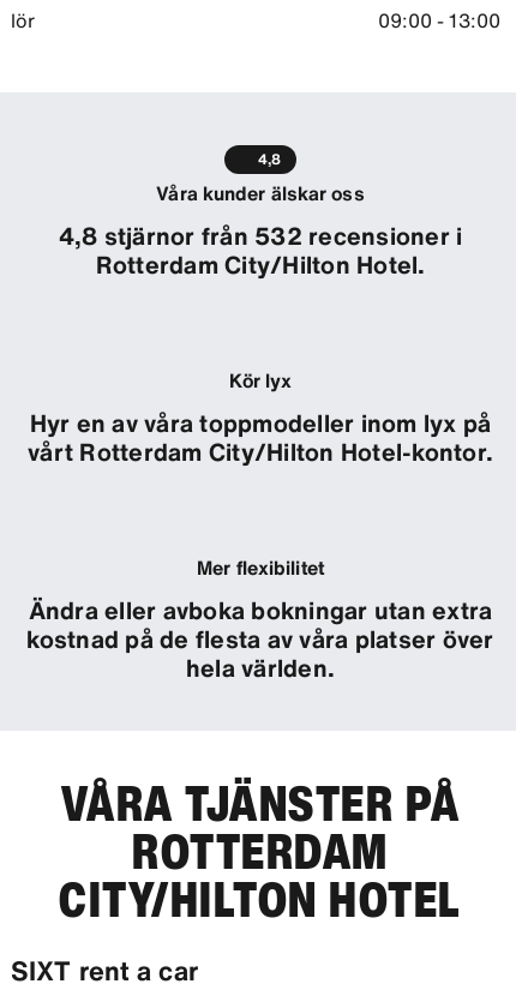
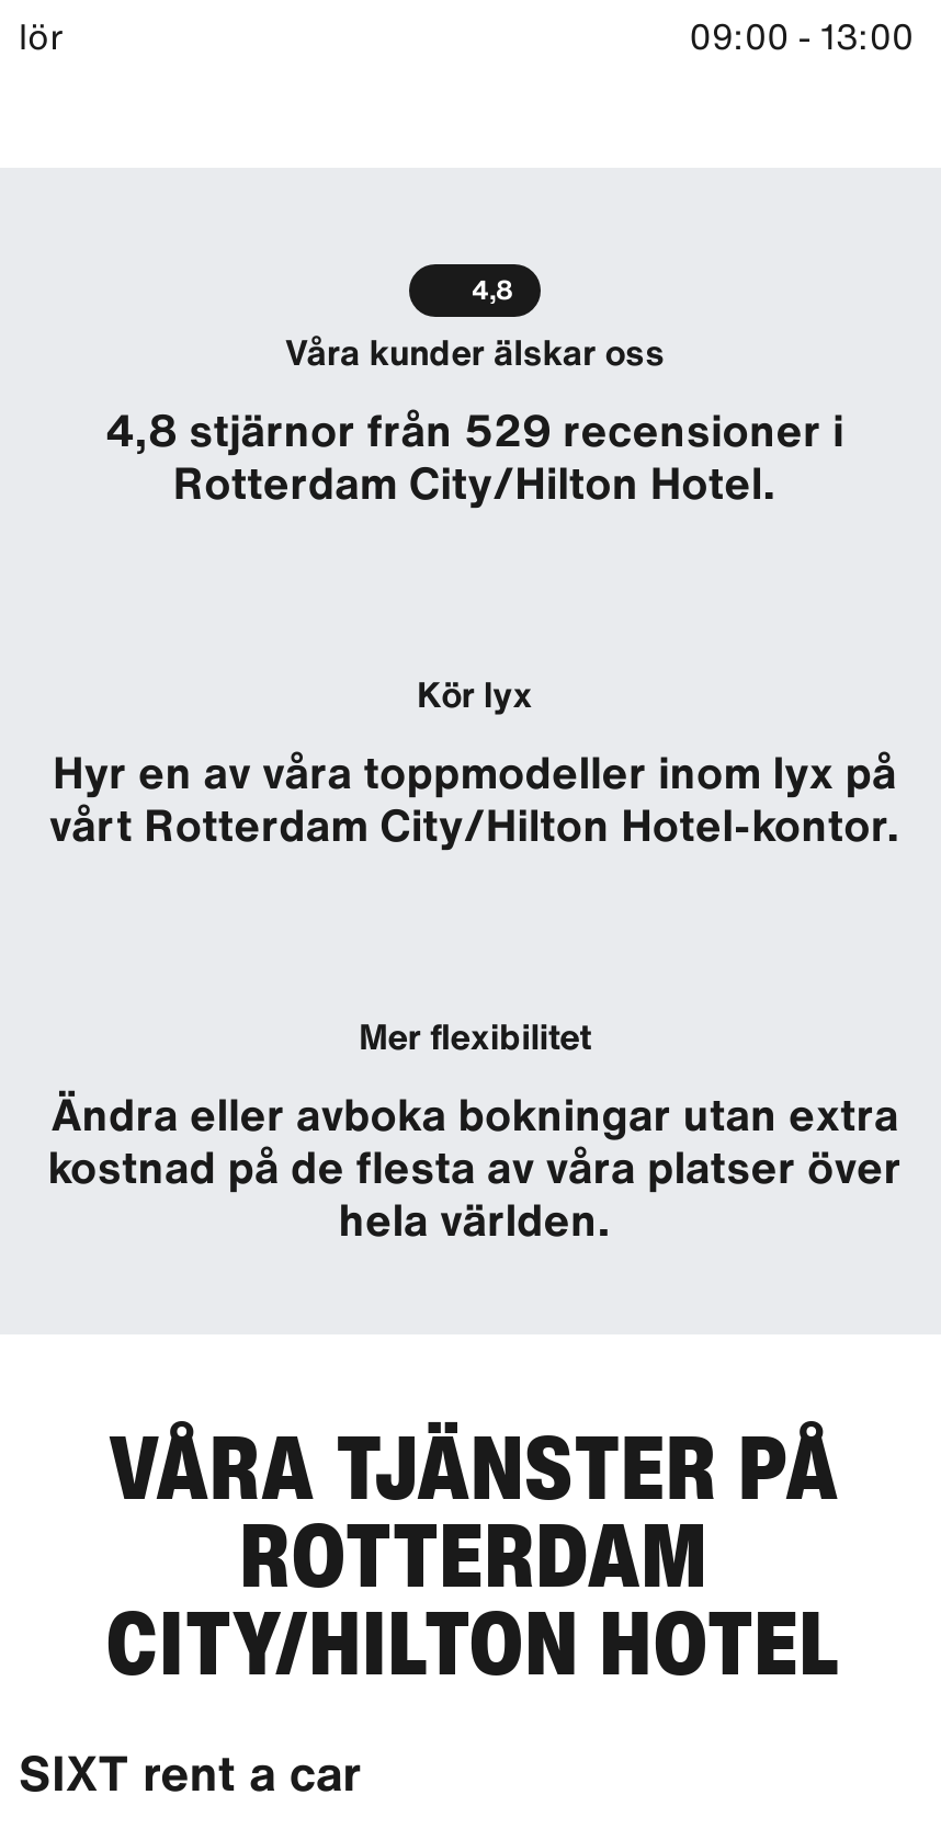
- 4,8 stjärnor från 532 recensioner i
+ 4,8 stjärnor från 529 recensioner i
